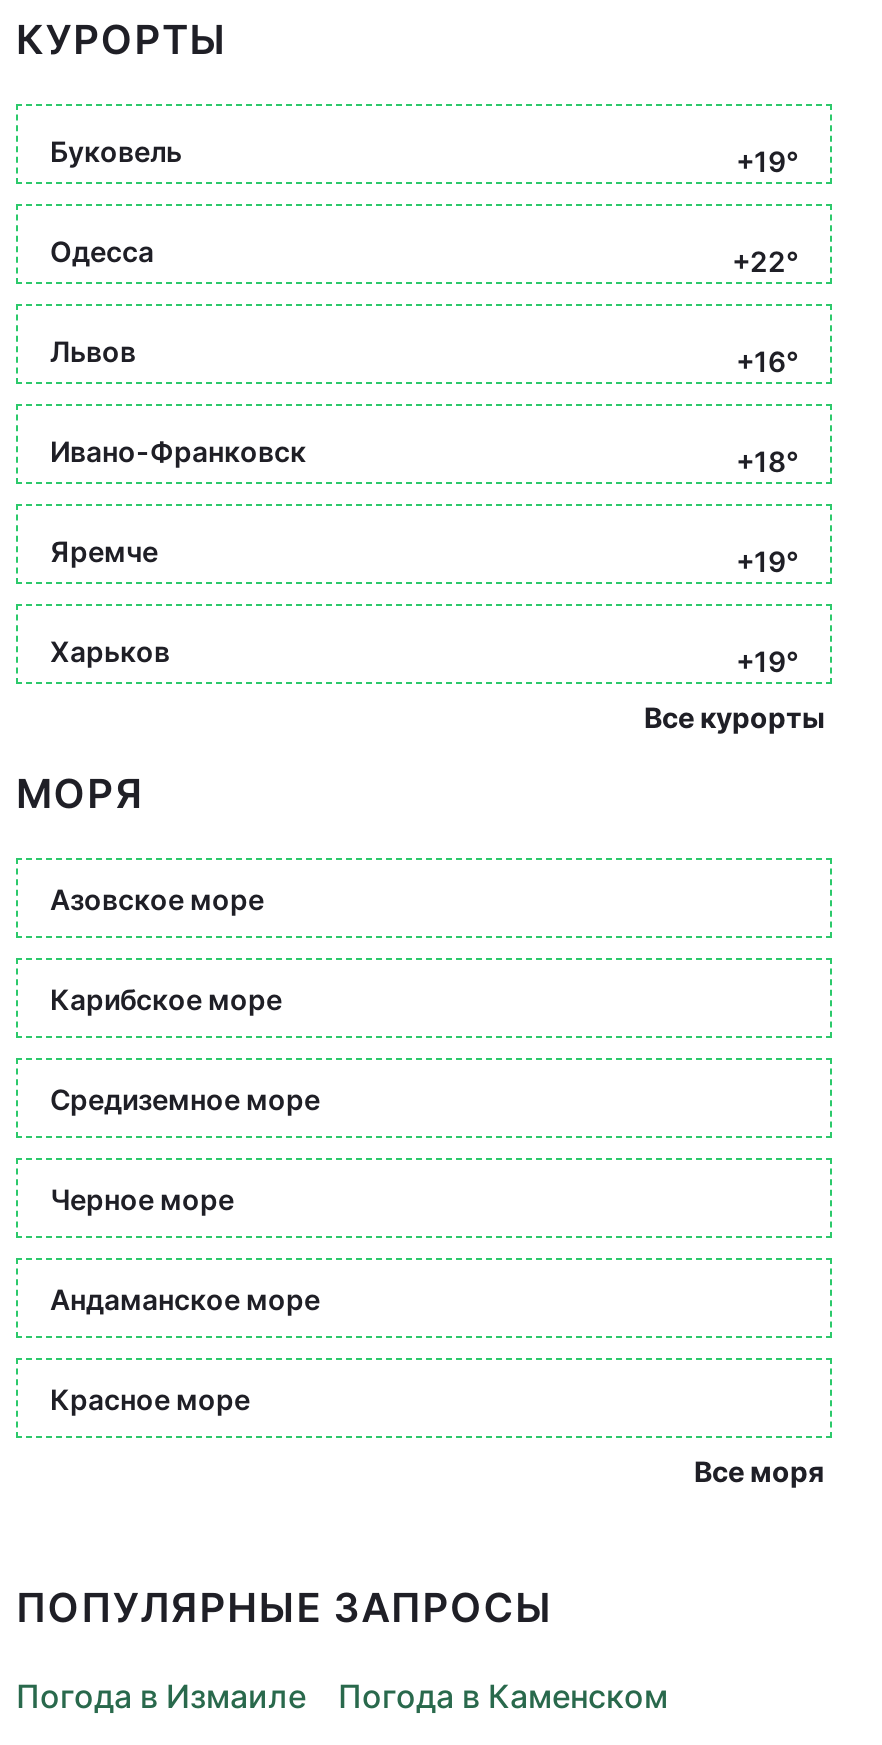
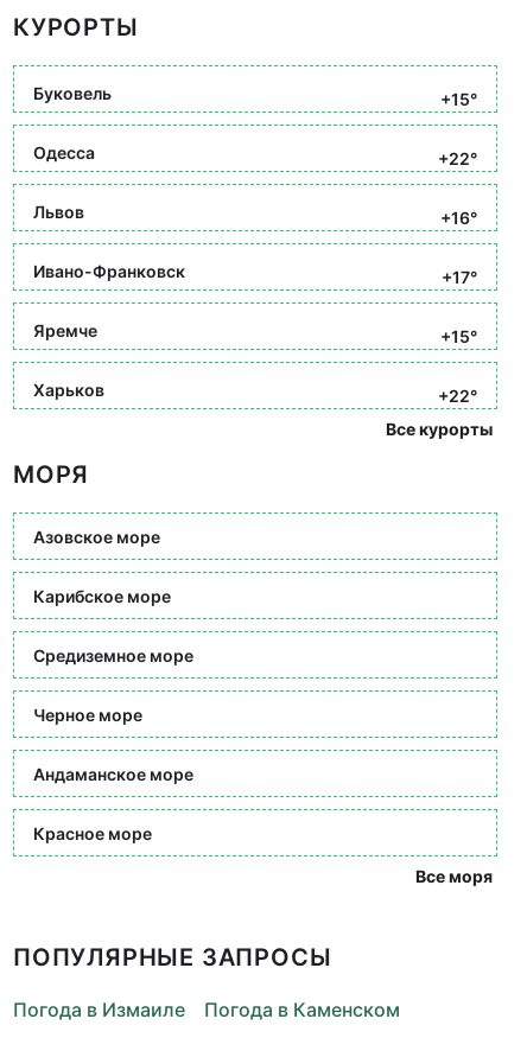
- +19°
+ +15°

- +18°
+ +17°

- +19°
+ +15°

- +19°
+ +22°
